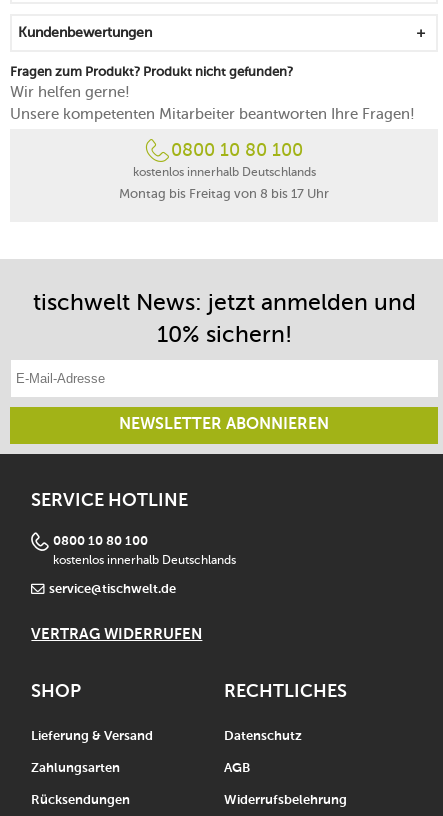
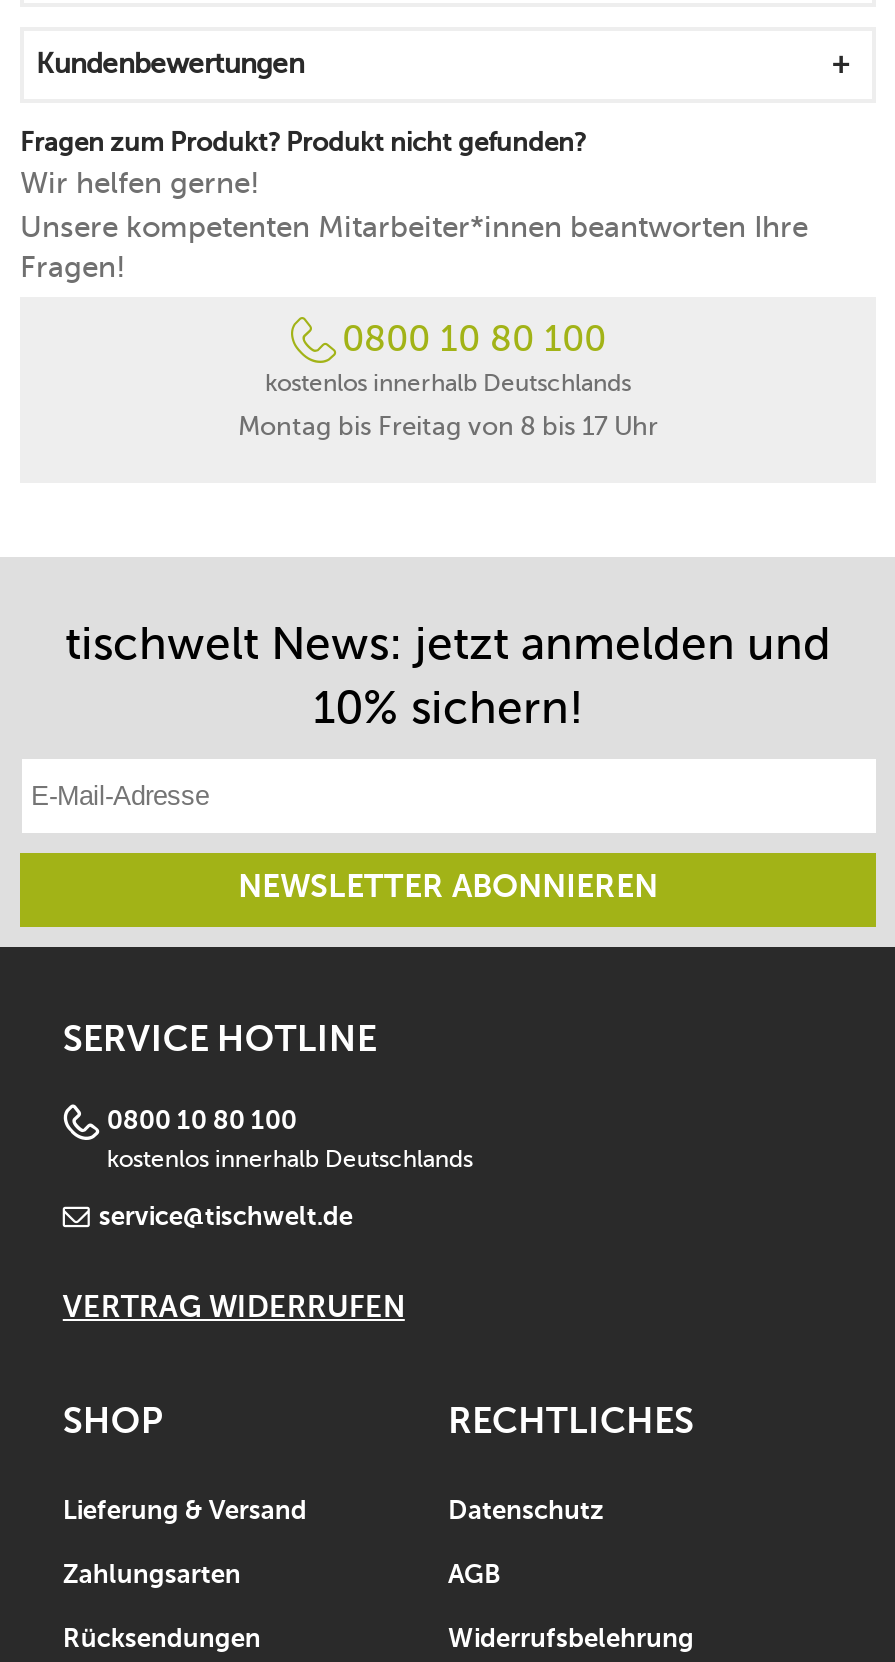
- Unsere kompetenten Mitarbeiter beantworten Ihre Fragen!
+ Unsere kompetenten Mitarbeiter*innen beantworten Ihre
+ Fragen!
